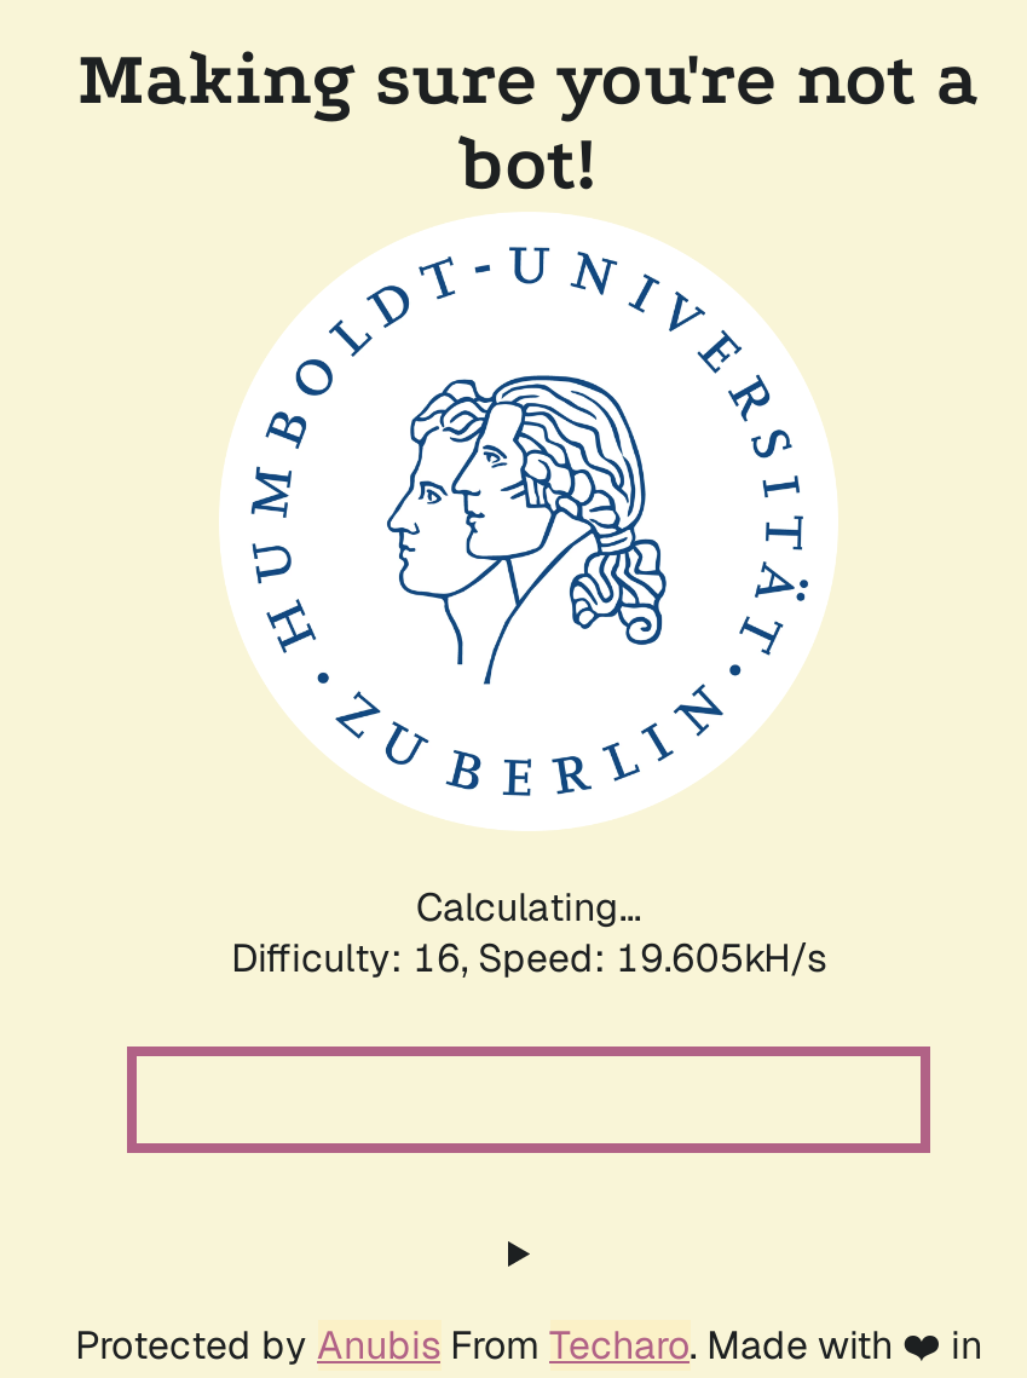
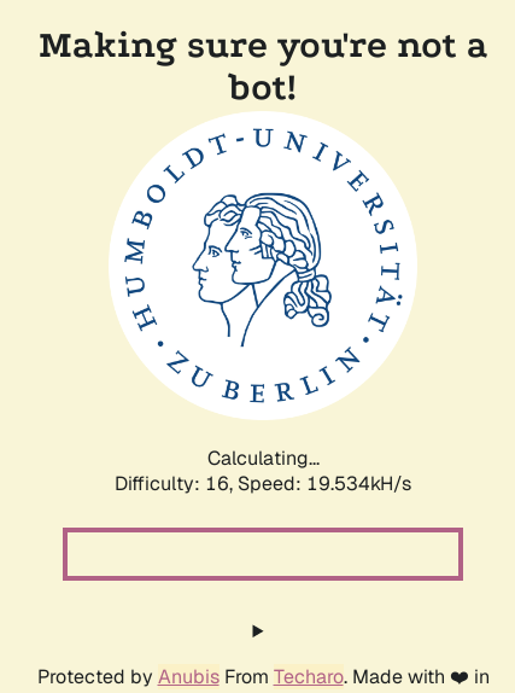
- Difficulty: 16, Speed: 19.605kH/s
+ Difficulty: 16, Speed: 19.534kH/s
